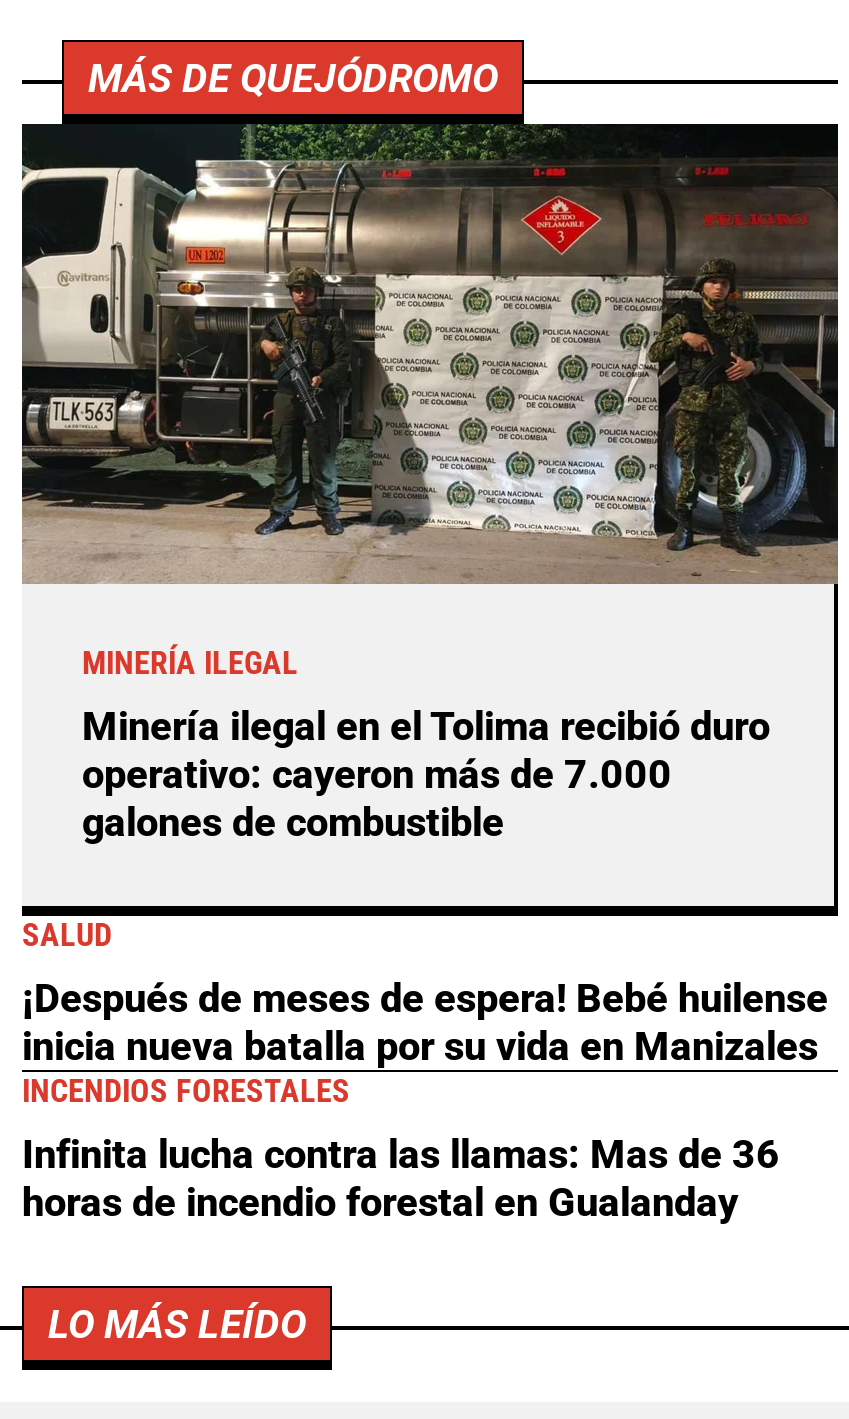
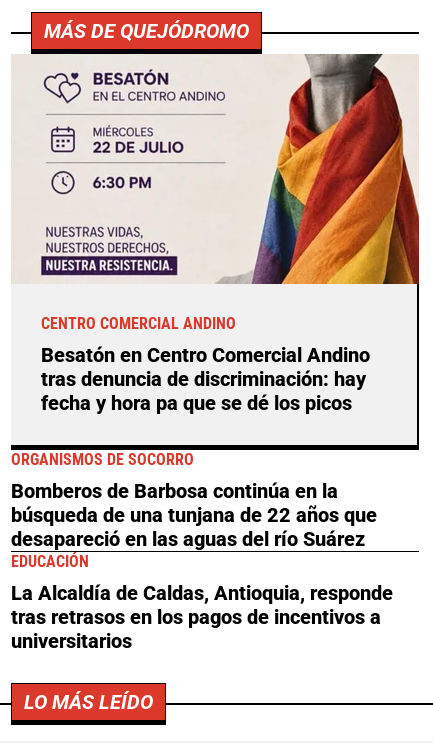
- [image]
- MINERÍA ILEGAL
- Minería ilegal en el Tolima recibió duro
- operativo: cayeron más de 7.000
- galones de combustible
+ [image]
+ CENTRO COMERCIAL ANDINO
+ Besatón en Centro Comercial Andino
+ tras denuncia de discriminación: hay
+ fecha y hora pa que se dé los picos

- SALUD
- ¡Después de meses de espera! Bebé huilense
- inicia nueva batalla por su vida en Manizales
- INCENDIOS FORESTALES
- Infinita lucha contra las llamas: Mas de 36
- horas de incendio forestal en Gualanday
+ ORGANISMOS DE SOCORRO
+ Bomberos de Barbosa continúa en la
+ búsqueda de una tunjana de 22 años que
+ desapareció en las aguas del río Suárez
+ EDUCACIÓN
+ La Alcaldía de Caldas, Antioquia, responde
+ tras retrasos en los pagos de incentivos a
+ universitarios
